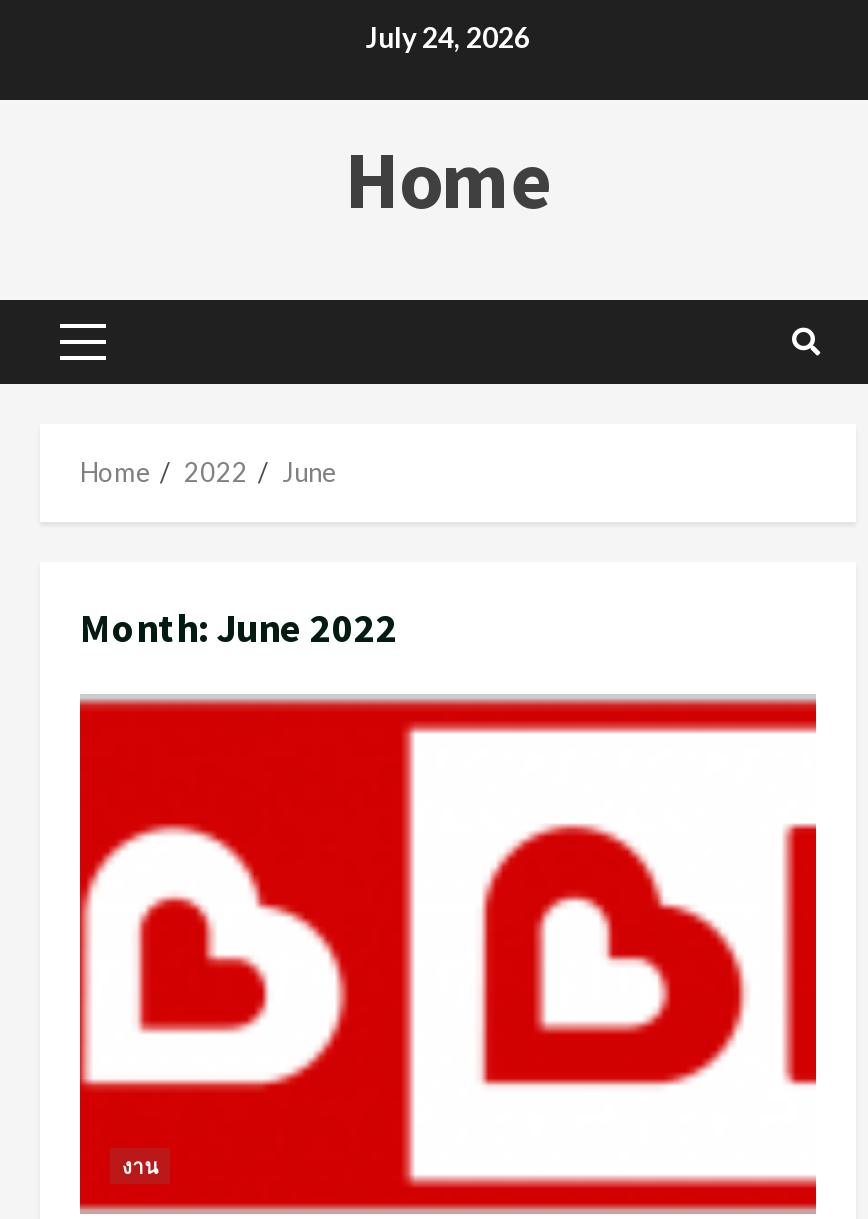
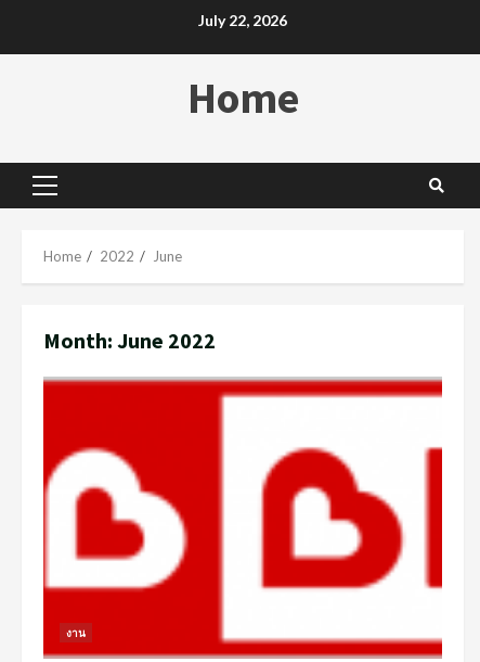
- July 24, 2026
+ July 22, 2026
